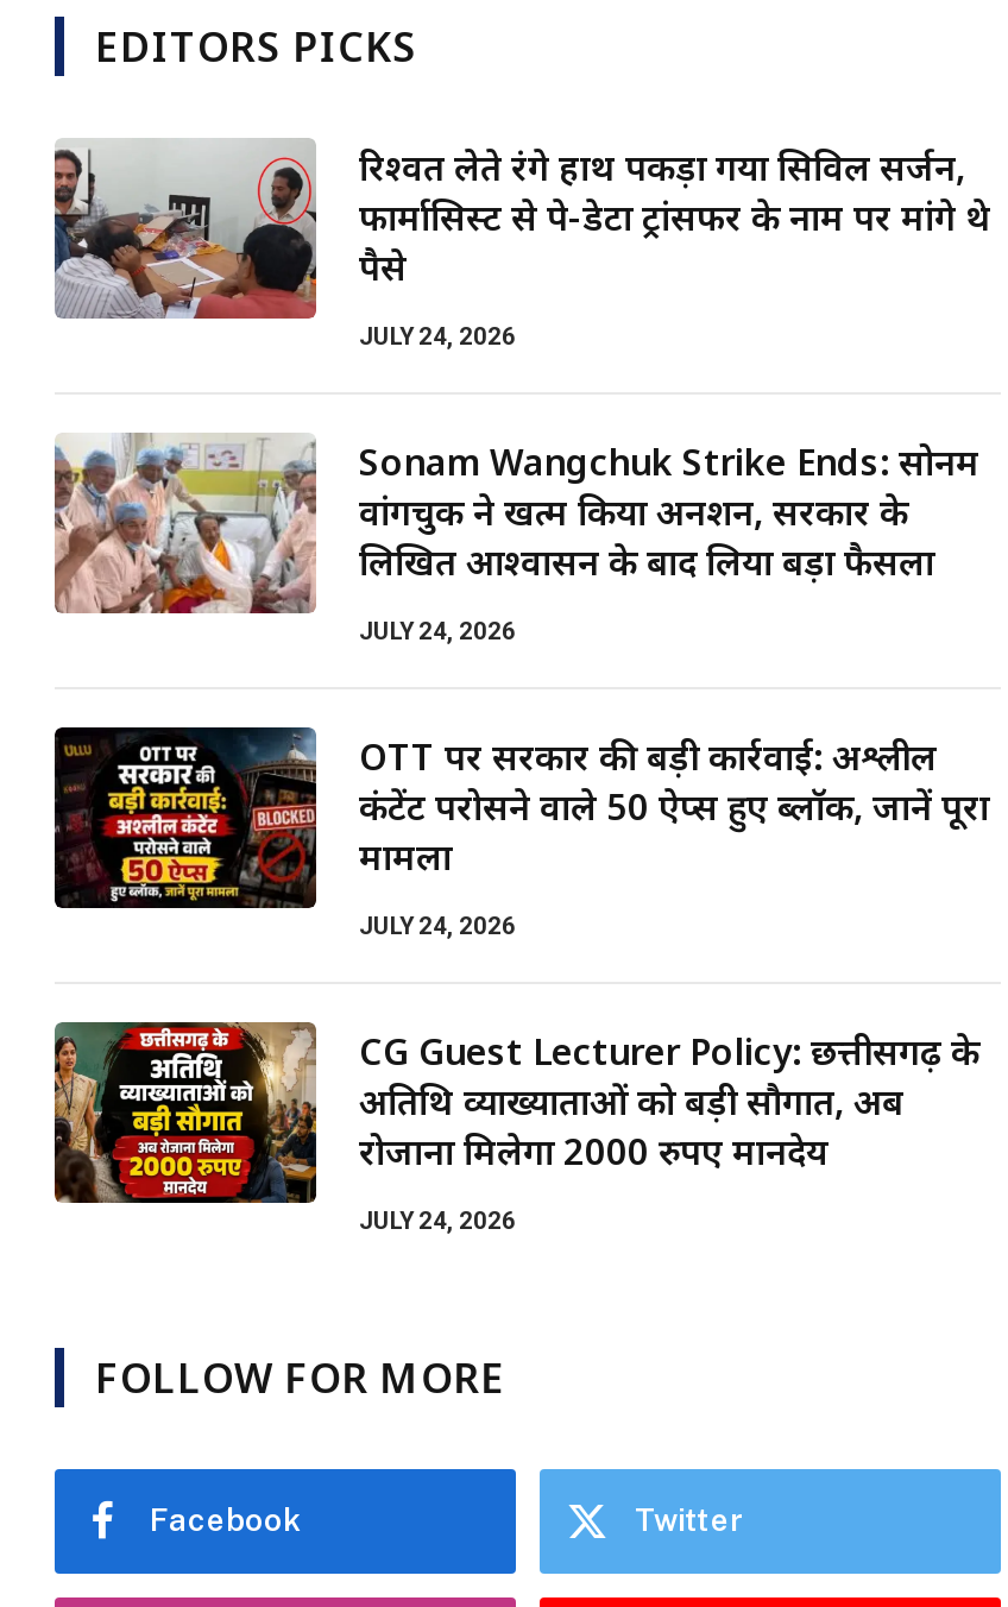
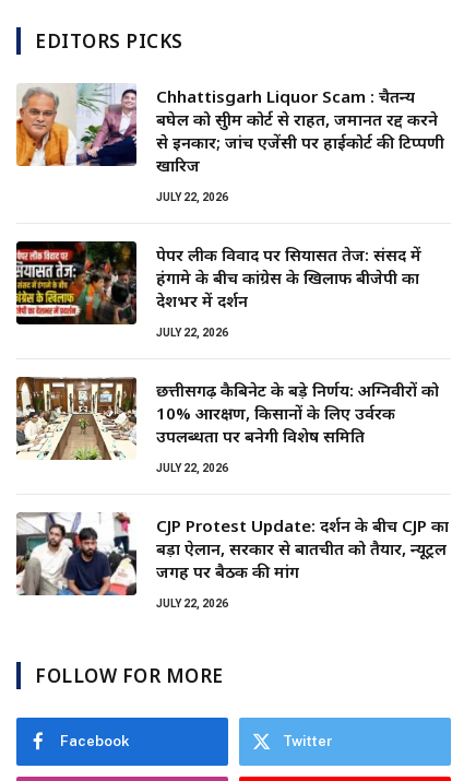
- [image]
- रिश्वत लेते रंगे हाथ पकड़ा गया सिविल सर्जन,
- फार्मासिस्ट से पे-डेटा ट्रांसफर के नाम पर मांगे थे
- पैसे
+ [image]
+ Chhattisgarh Liquor Scam : चैतन्य
+ बघेल को सुप्रीम कोर्ट से राहत, जमानत रद्द करने
+ से इनकार; जांच एजेंसी पर हाईकोर्ट की टिप्पणी
+ खारिज

- JULY 24, 2026
+ JULY 22, 2026

- [image]
- Sonam Wangchuk Strike Ends: सोनम
- वांगचुक ने खत्म किया अनशन, सरकार के
- लिखित आश्वासन के बाद लिया बड़ा फैसला
+ [image]
+ पेपर लीक विवाद पर सियासत तेज: संसद में
+ हंगामे के बीच कांग्रेस के खिलाफ बीजेपी का
+ देशभर में प्रदर्शन

- JULY 24, 2026
+ JULY 22, 2026

- [image]
- OTT पर सरकार की बड़ी कार्रवाई: अश्लील
- कंटेंट परोसने वाले 50 ऐप्स हुए ब्लॉक, जानें पूरा
- मामला
+ [image]
+ छत्तीसगढ़ कैबिनेट के बड़े निर्णय: अग्निवीरों को
+ 10% आरक्षण, किसानों के लिए उर्वरक
+ उपलब्धता पर बनेगी विशेष समिति

- JULY 24, 2026
+ JULY 22, 2026

- [image]
- CG Guest Lecturer Policy: छत्तीसगढ़ के
- अतिथि व्याख्याताओं को बड़ी सौगात, अब
- रोजाना मिलेगा 2000 रुपए मानदेय
+ [image]
+ CJP Protest Update: प्रदर्शन के बीच CJP का
+ बड़ा ऐलान, सरकार से बातचीत को तैयार, न्यूट्रल
+ जगह पर बैठक की मांग

- JULY 24, 2026
+ JULY 22, 2026
